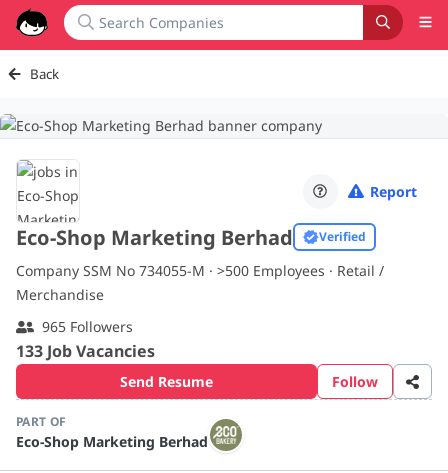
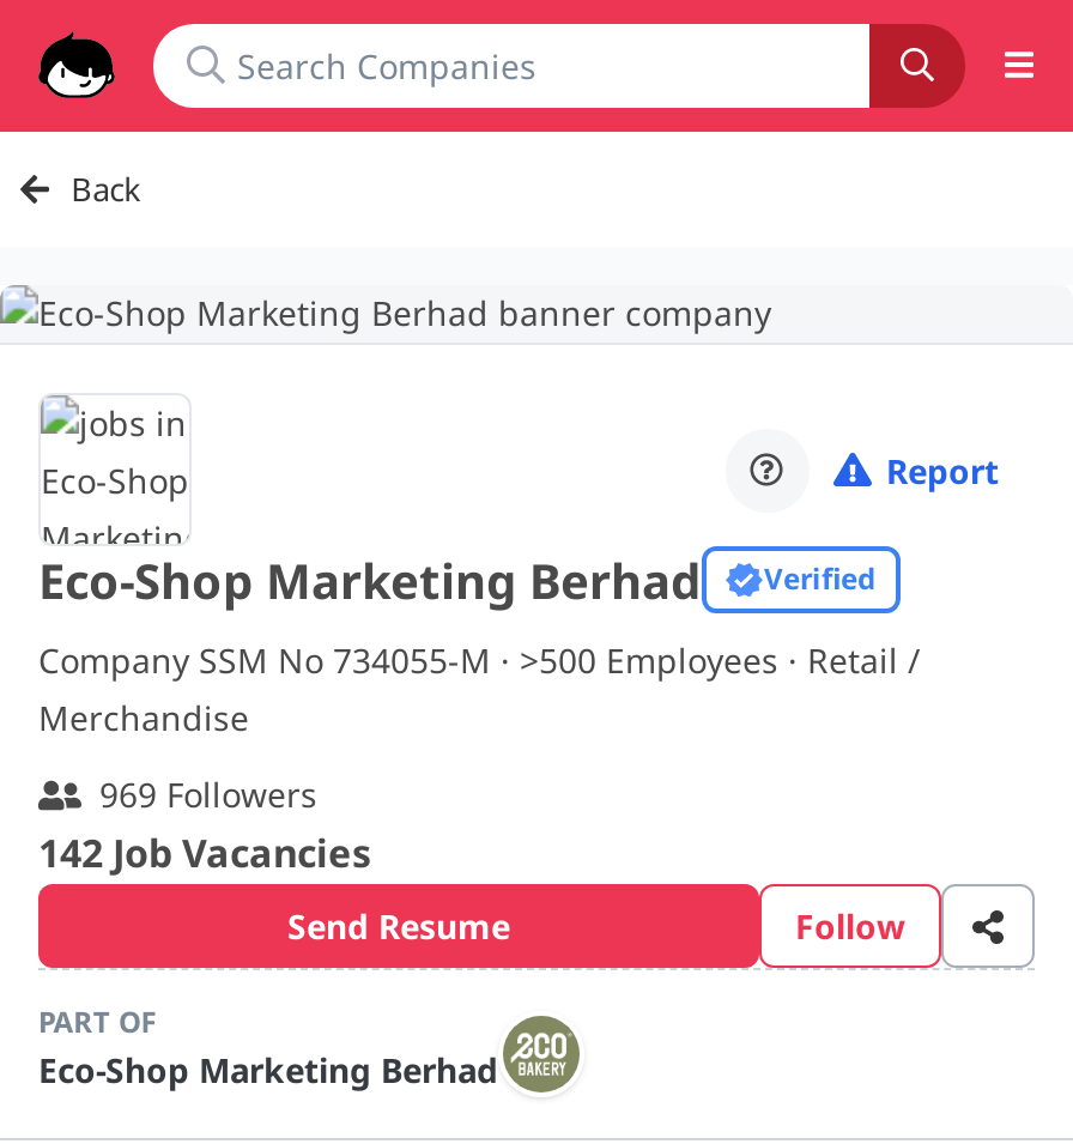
- 965 Followers
+ 969 Followers

- 133 Job Vacancies
+ 142 Job Vacancies
